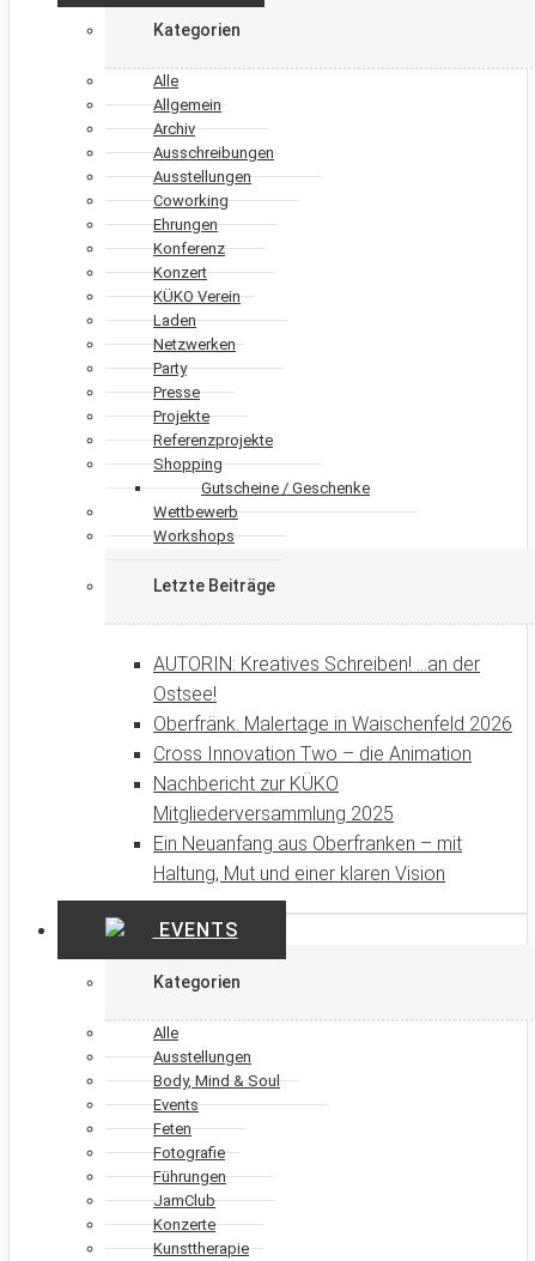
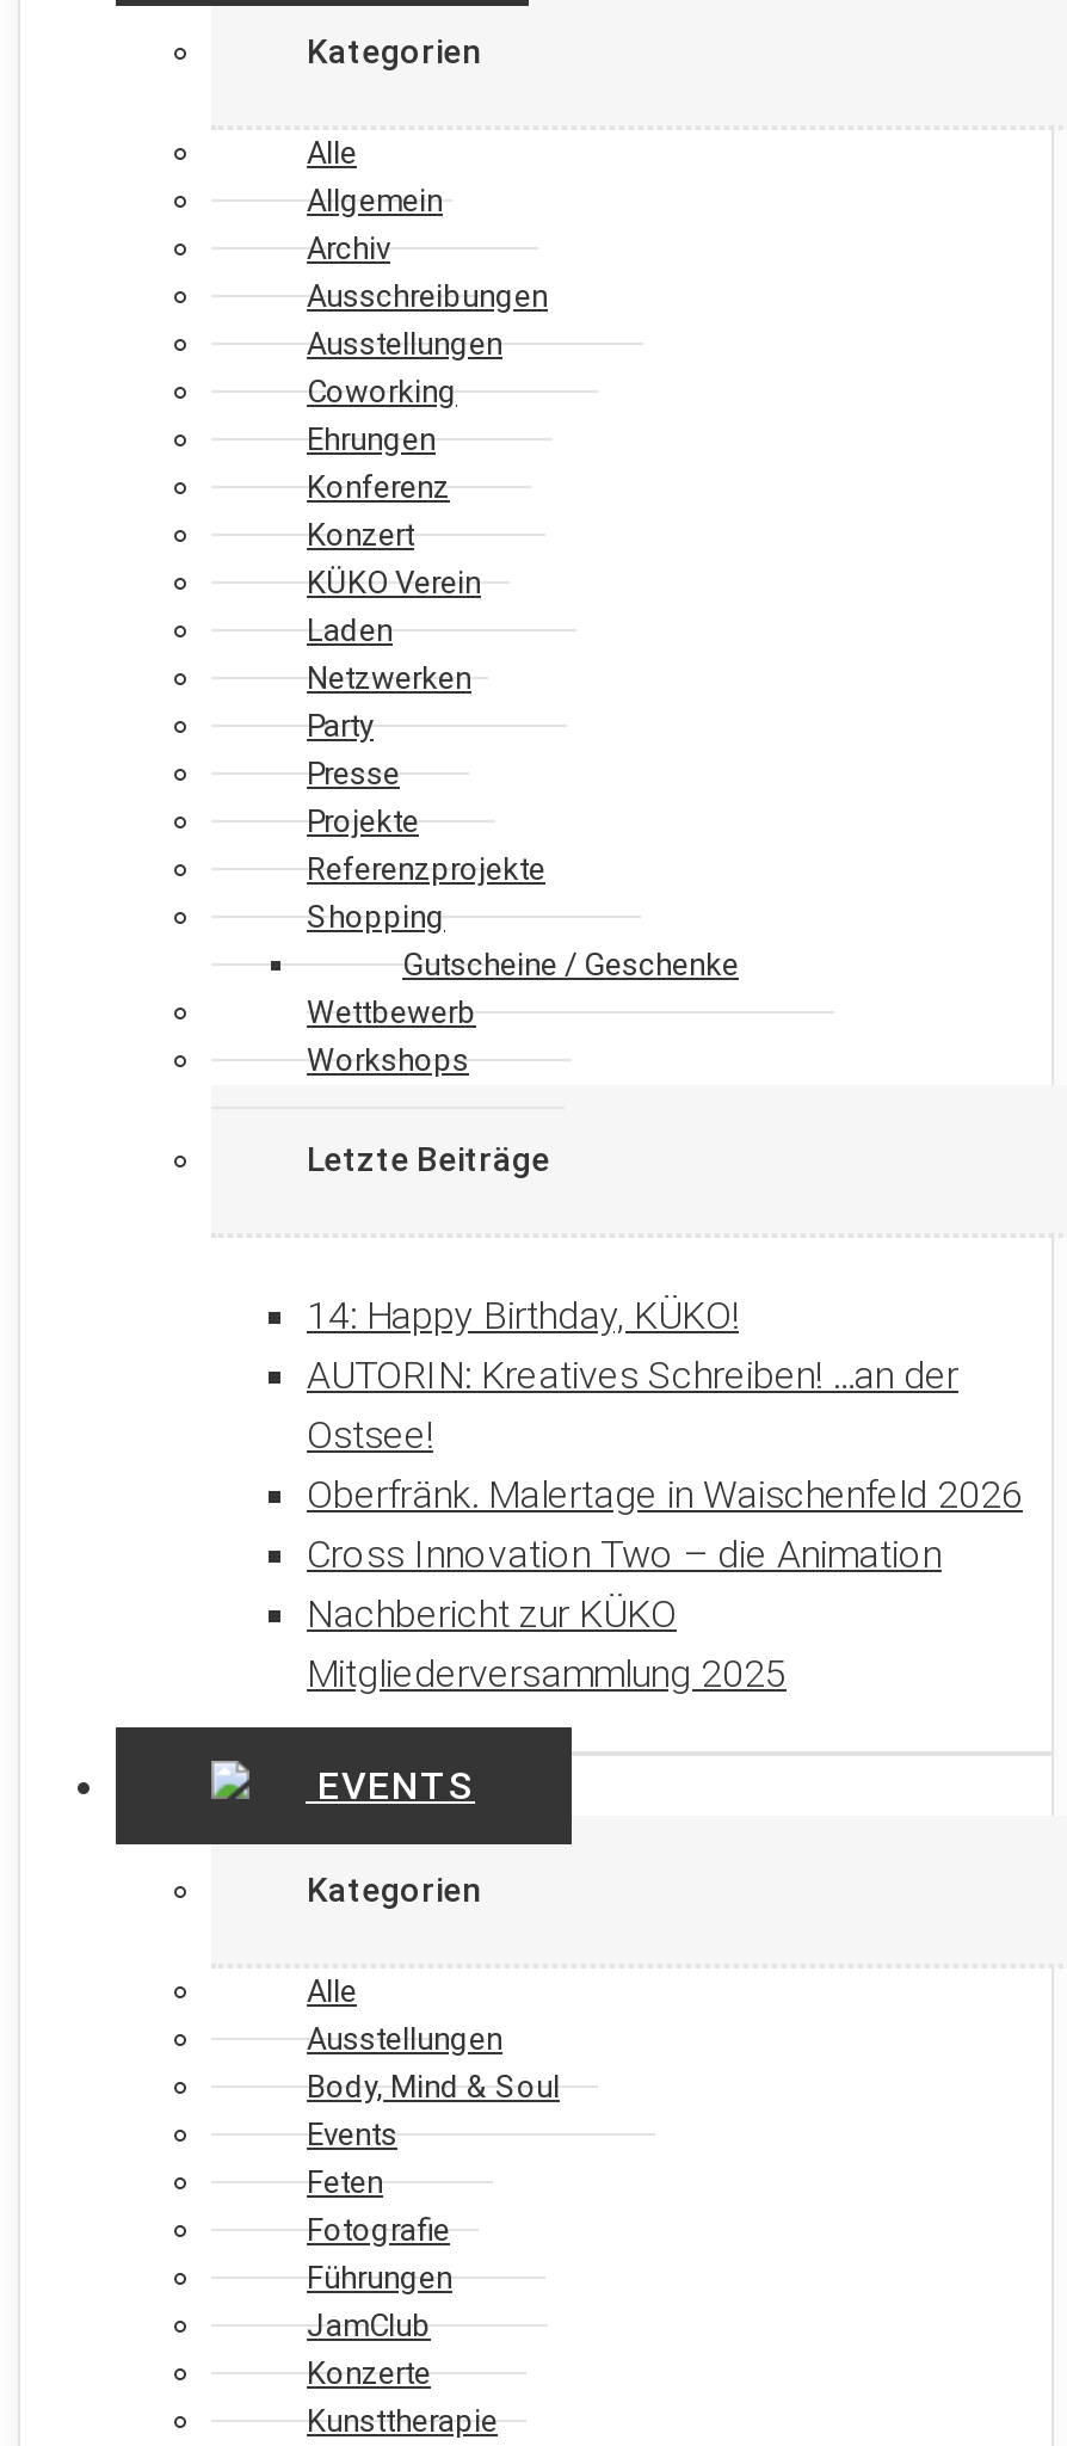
+ 14: Happy Birthday, KÜKO!

moved down: AUTORIN: Kreatives Schreiben! …an der | Ostsee! | Oberfränk. Malertage in Waischenfeld 2026 | Cross Innovation Two – die Animation | Nachbericht zur KÜKO | Mitgliederversammlung 2025

- Ein Neuanfang aus Oberfranken – mit
- Haltung, Mut und einer klaren Vision
